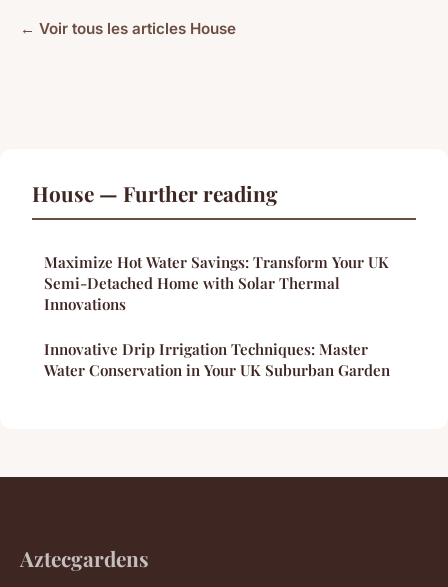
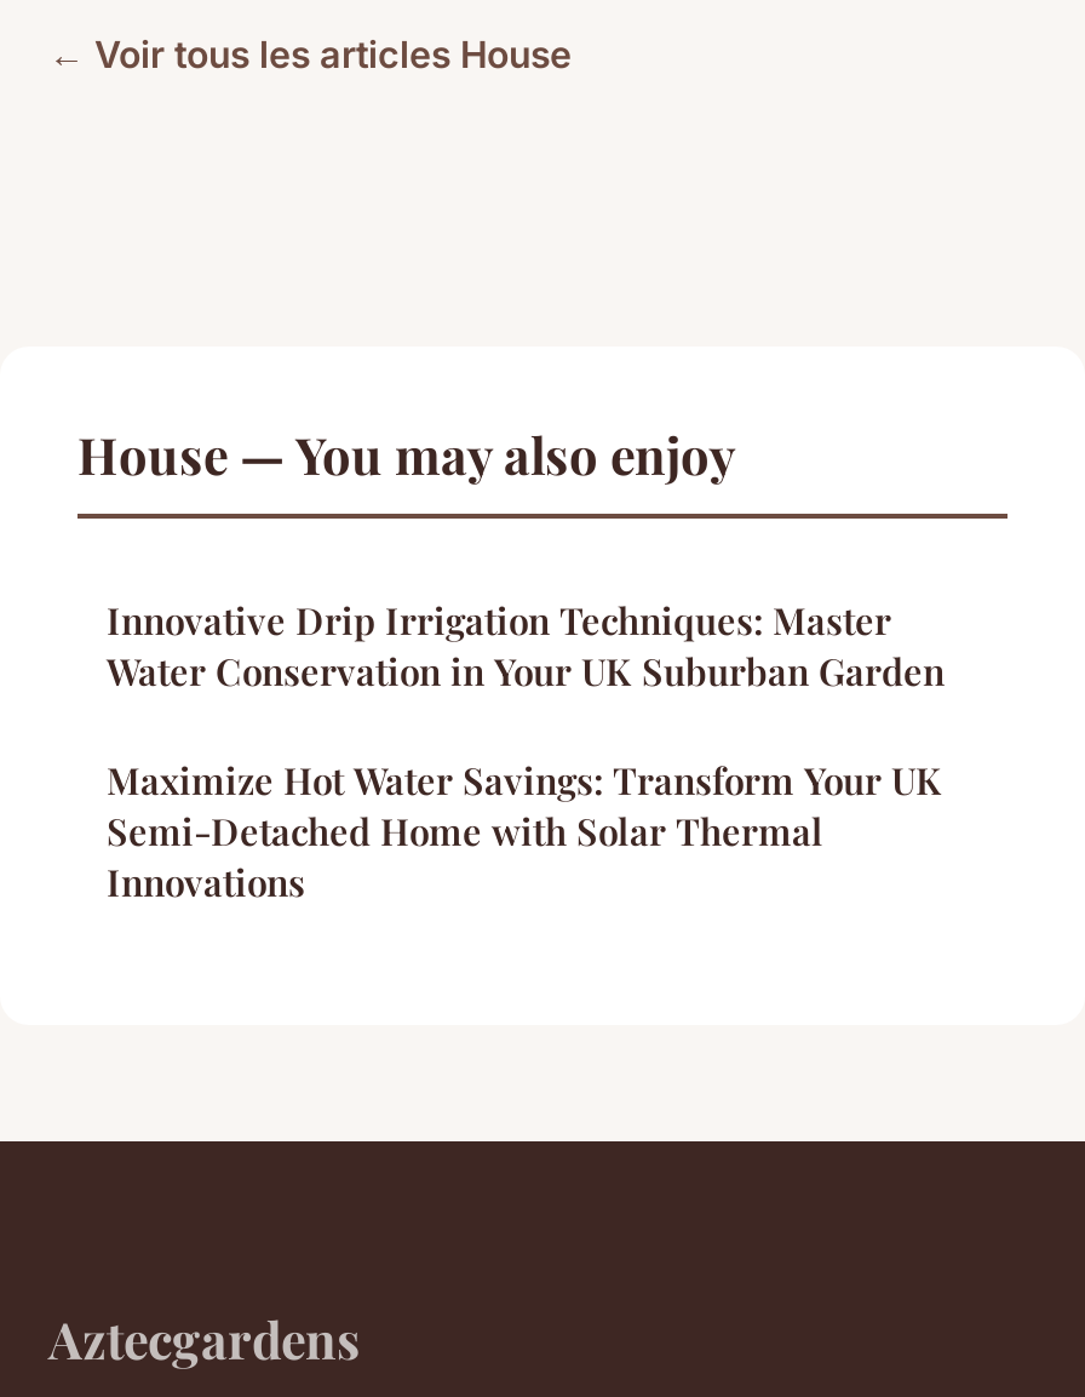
- House — Further reading
+ House — You may also enjoy

moved down: Maximize Hot Water Savings: Transform Your UK | Semi-Detached Home with Solar Thermal | Innovations

moved up: Innovative Drip Irrigation Techniques: Master | Water Conservation in Your UK Suburban Garden
